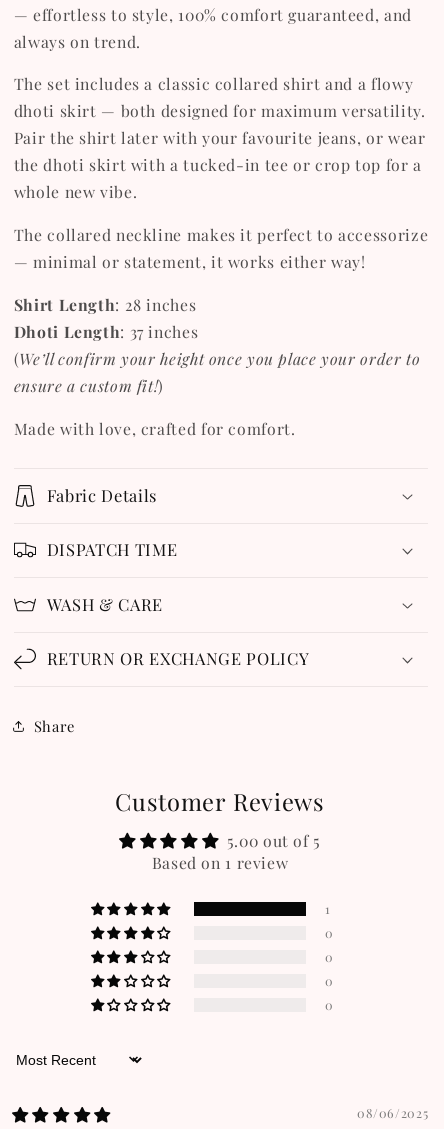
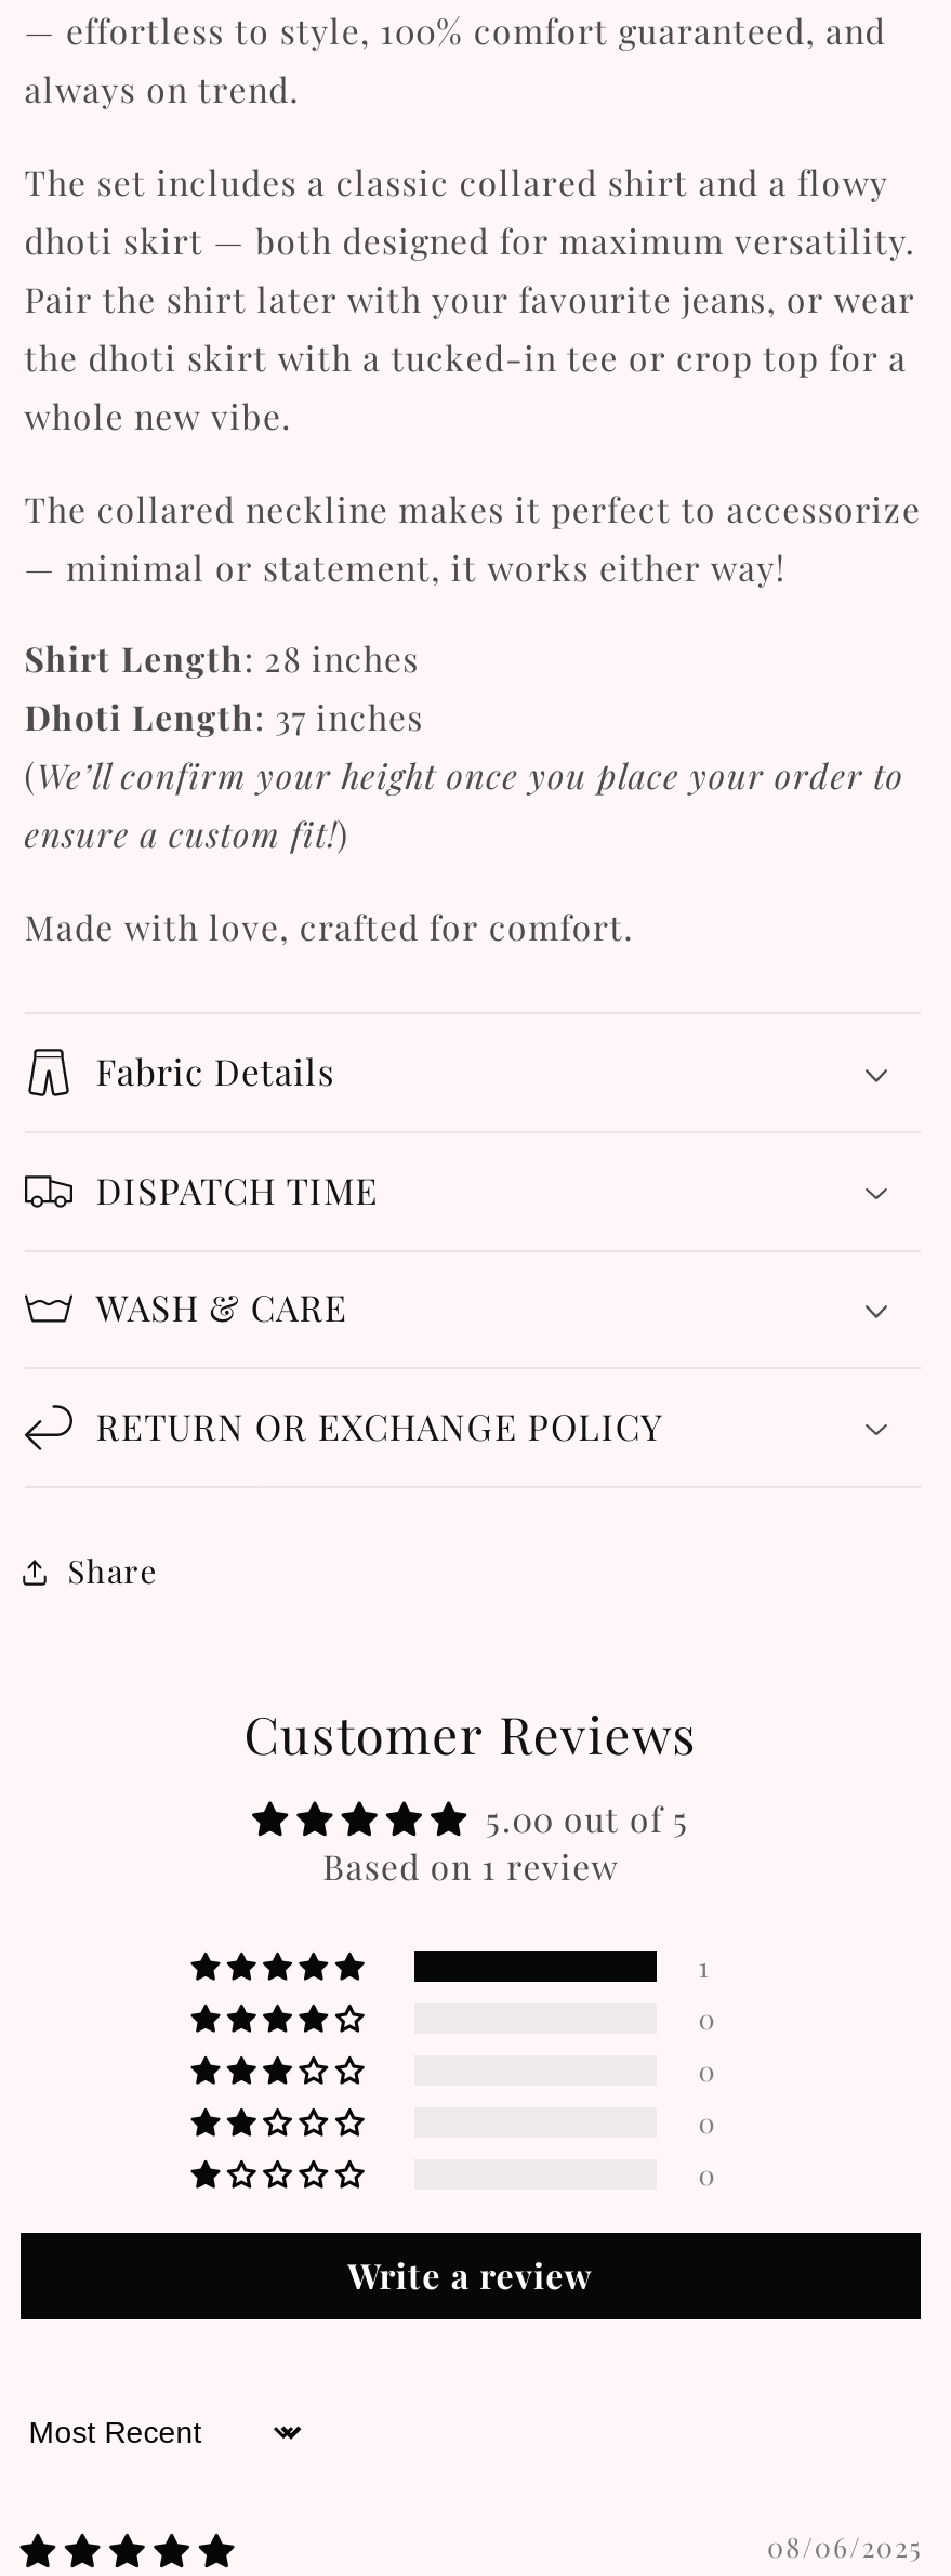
+ Write a review
